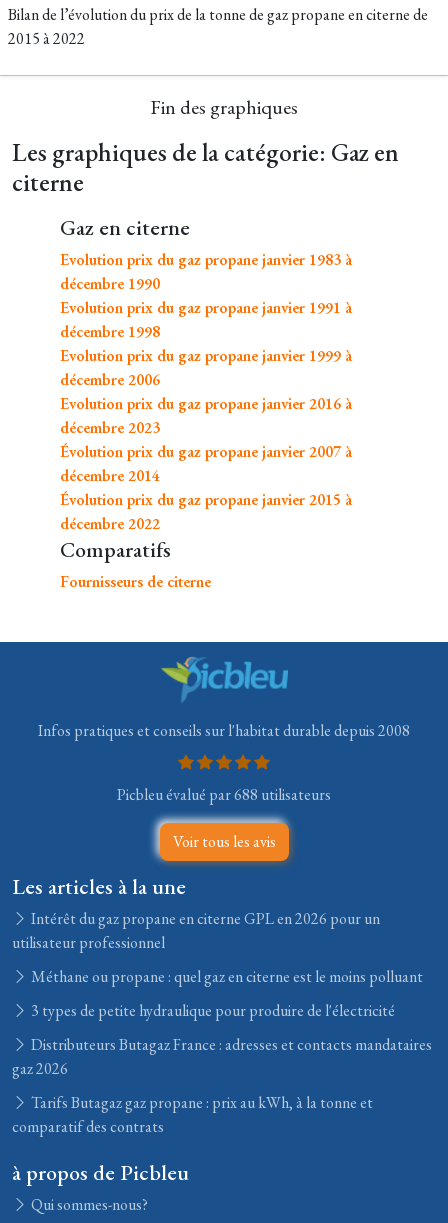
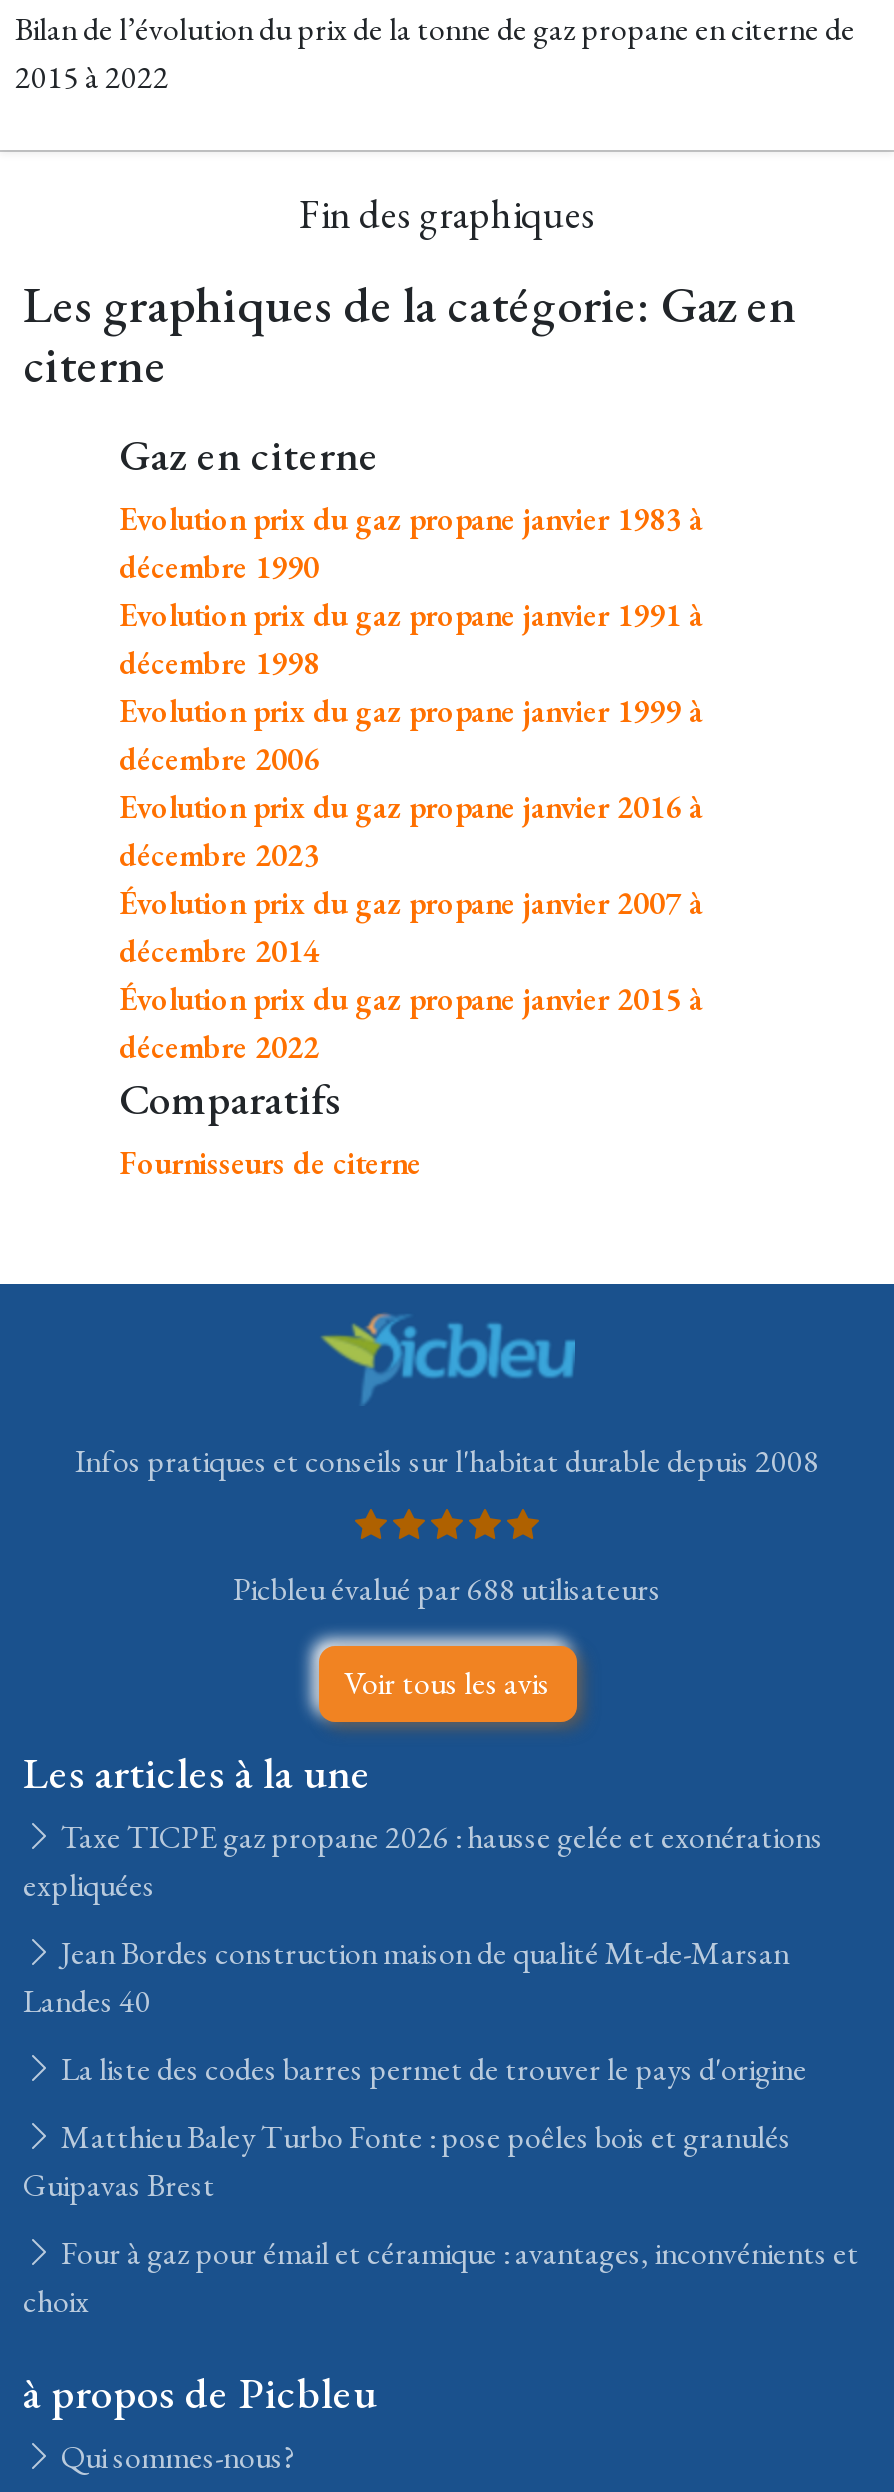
- Intérêt du gaz propane en citerne GPL en 2026 pour un
- utilisateur professionnel
+ Taxe TICPE gaz propane 2026 : hausse gelée et exonérations
+ expliquées

- Méthane ou propane : quel gaz en citerne est le moins polluant
+ Jean Bordes construction maison de qualité Mt-de-Marsan
+ Landes 40

- 3 types de petite hydraulique pour produire de l'électricité
+ La liste des codes barres permet de trouver le pays d'origine

- Distributeurs Butagaz France : adresses et contacts mandataires
- gaz 2026
+ Matthieu Baley Turbo Fonte : pose poêles bois et granulés
+ Guipavas Brest

- Tarifs Butagaz gaz propane : prix au kWh, à la tonne et
- comparatif des contrats
+ Four à gaz pour émail et céramique : avantages, inconvénients et
+ choix
